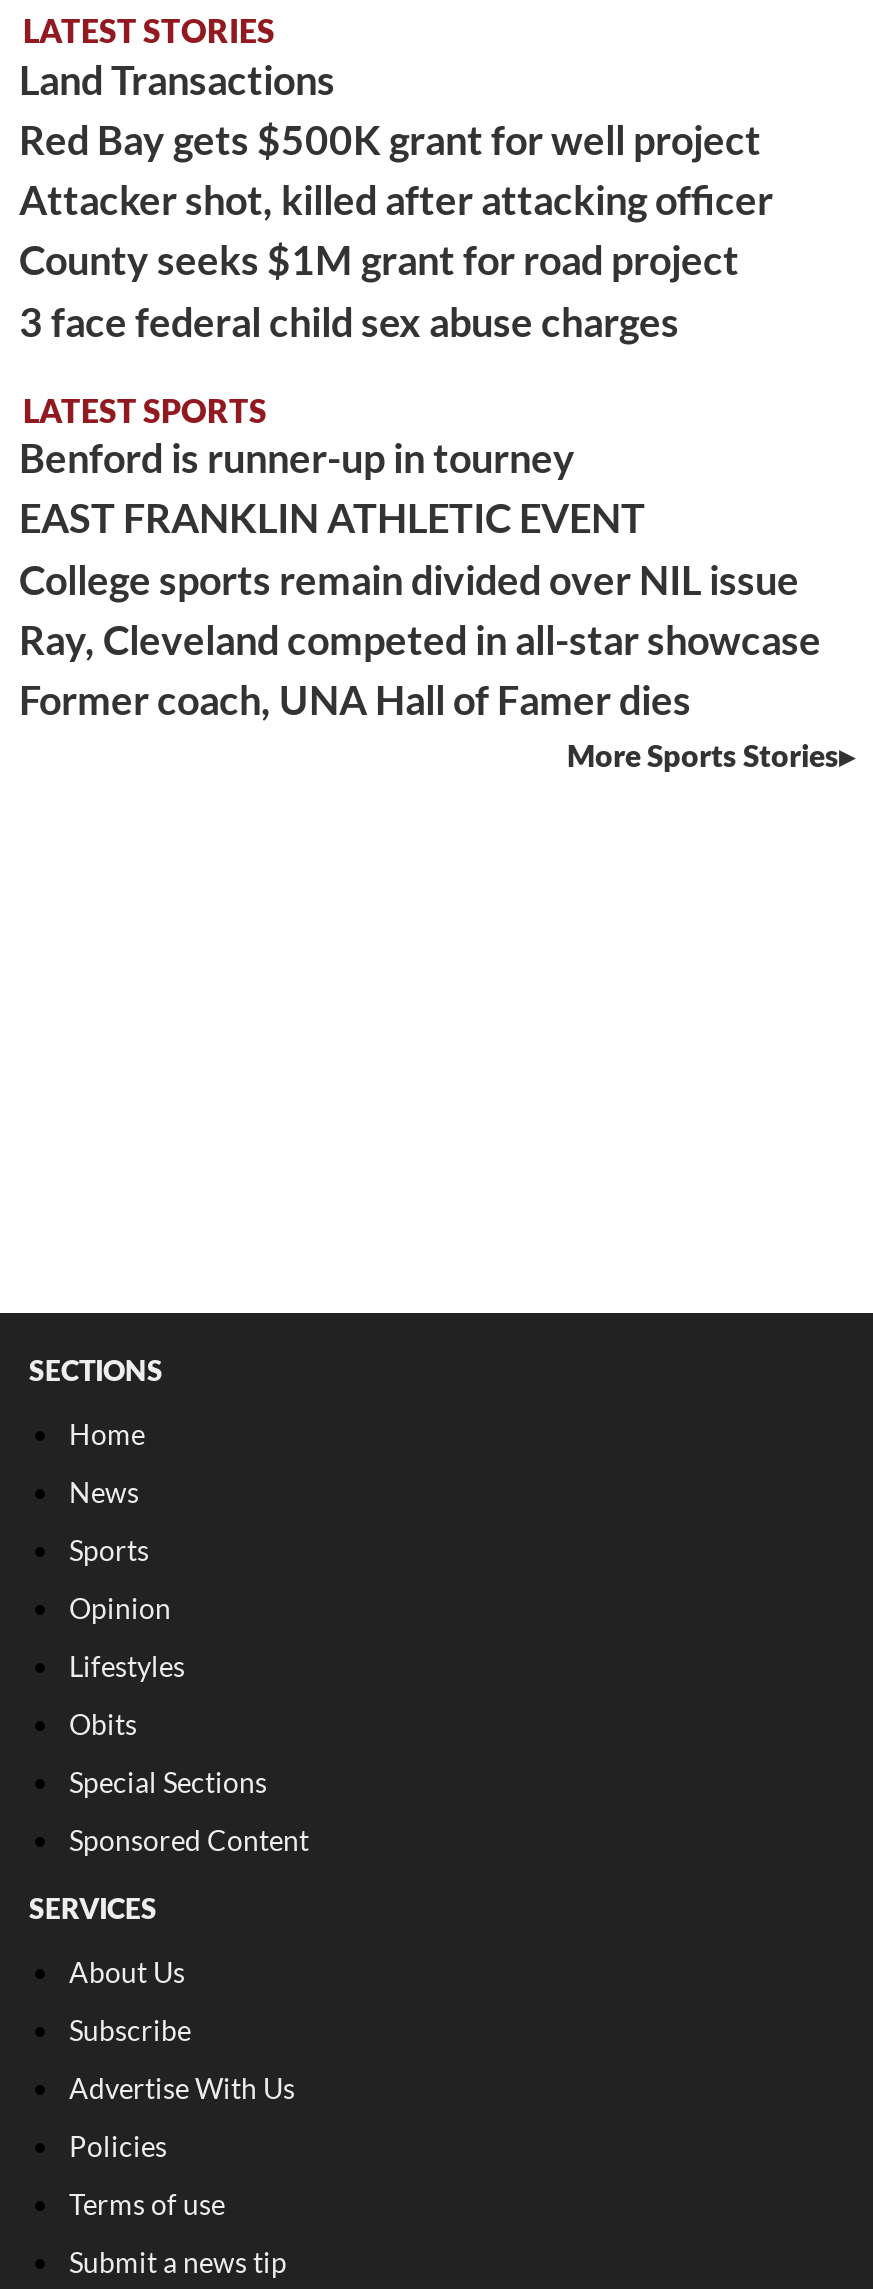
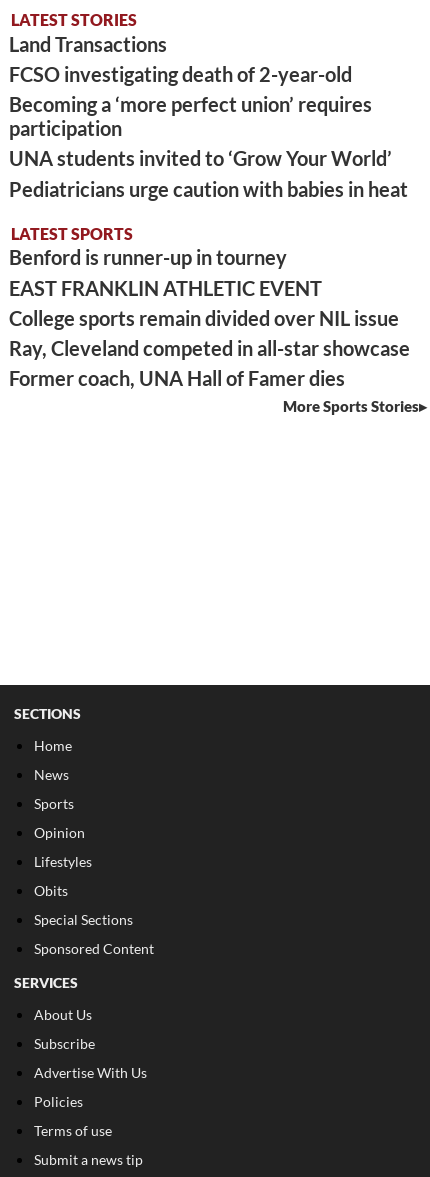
- Red Bay gets $500K grant for well project
- Attacker shot, killed after attacking officer
- County seeks $1M grant for road project
- 3 face federal child sex abuse charges
+ FCSO investigating death of 2-year-old
+ Becoming a ‘more perfect union’ requires
+ participation
+ UNA students invited to ‘Grow Your World’
+ Pediatricians urge caution with babies in heat
